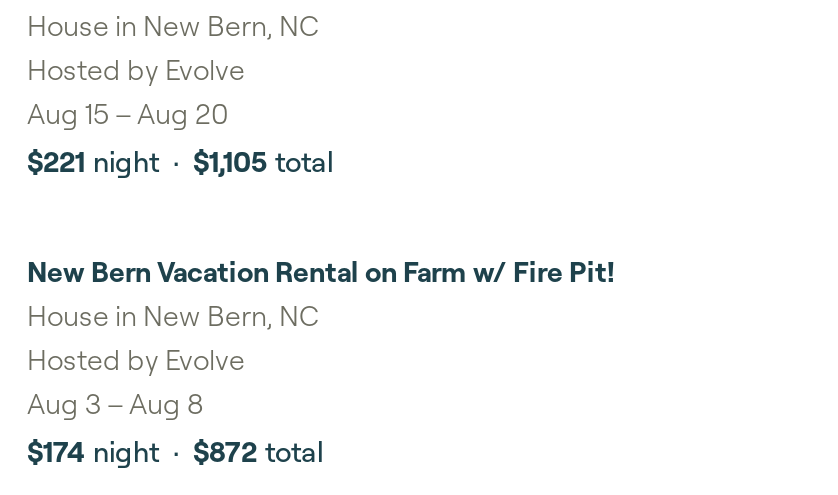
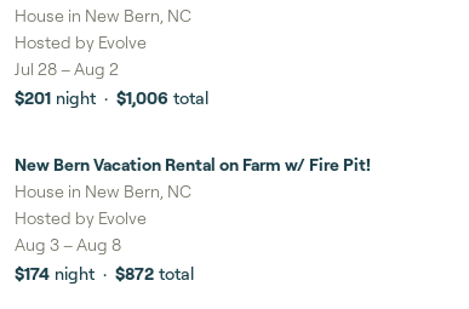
- Aug 15 – Aug 20
+ Jul 28 – Aug 2

- $221 night · $1,105 total
+ $201 night · $1,006 total
